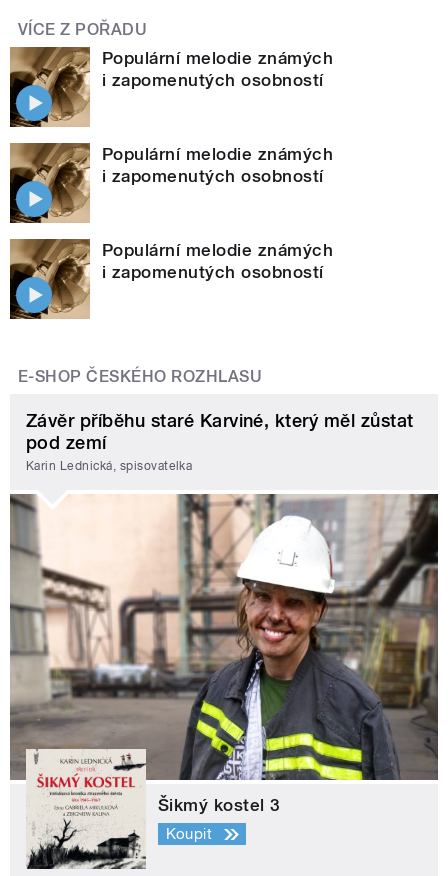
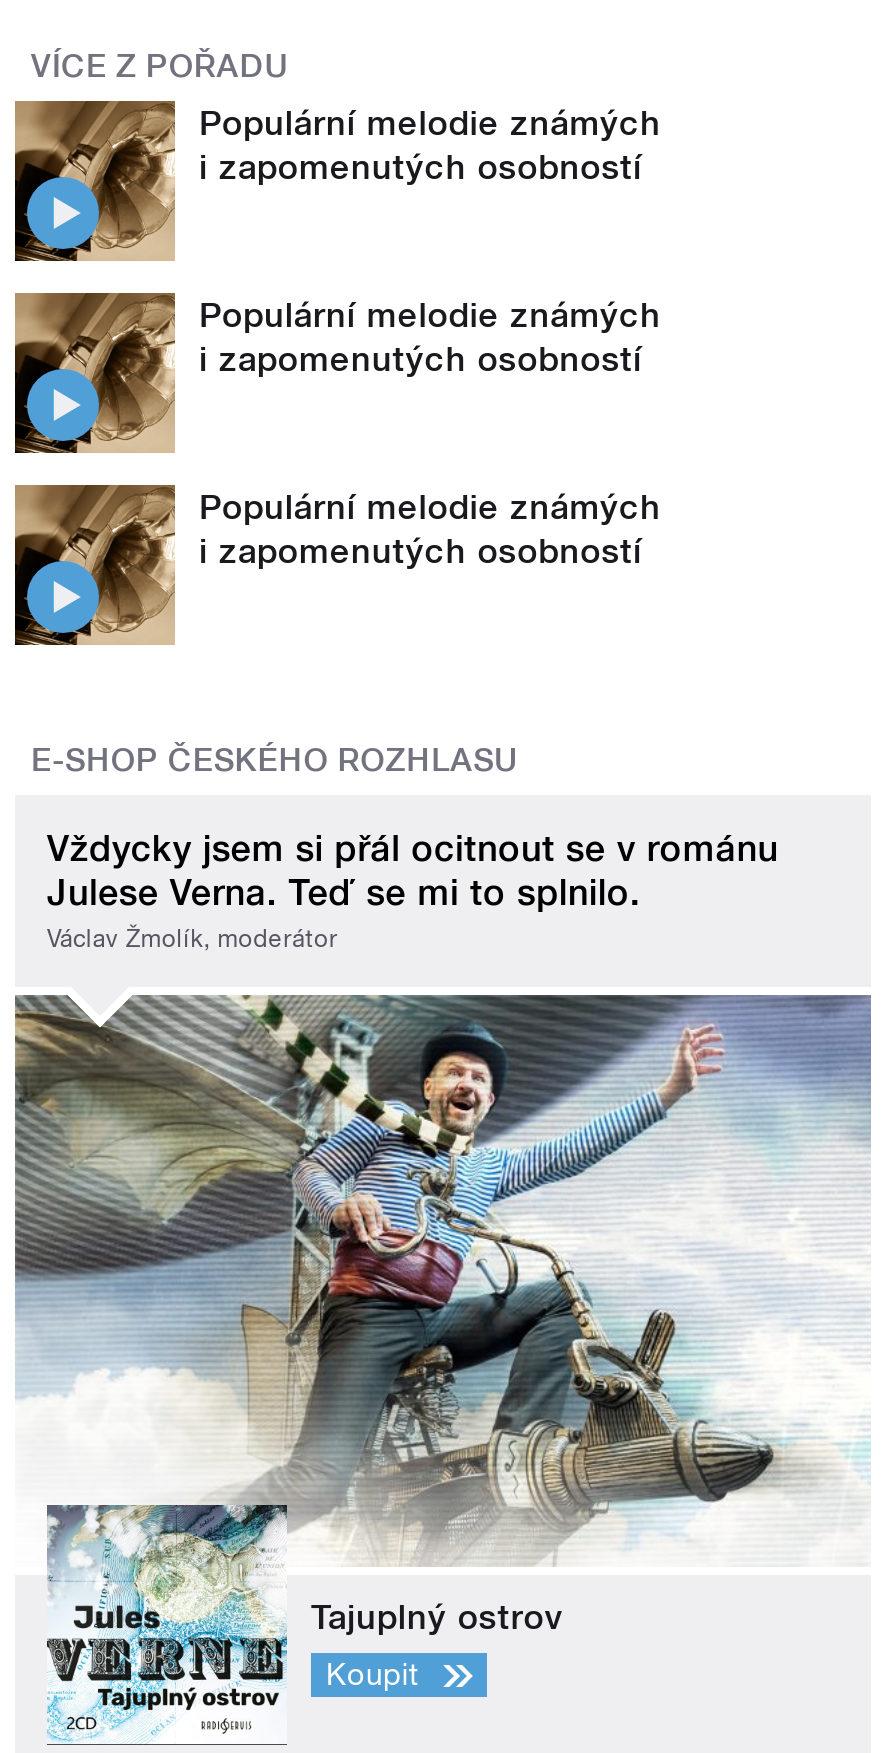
- Závěr příběhu staré Karviné, který měl zůstat
- pod zemí
- Karin Lednická, spisovatelka
+ Vždycky jsem si přál ocitnout se v románu
+ Julese Verna. Teď se mi to splnilo.
+ Václav Žmolík, moderátor

- [image]
- Šikmý kostel 3
+ [image]
+ Tajuplný ostrov
